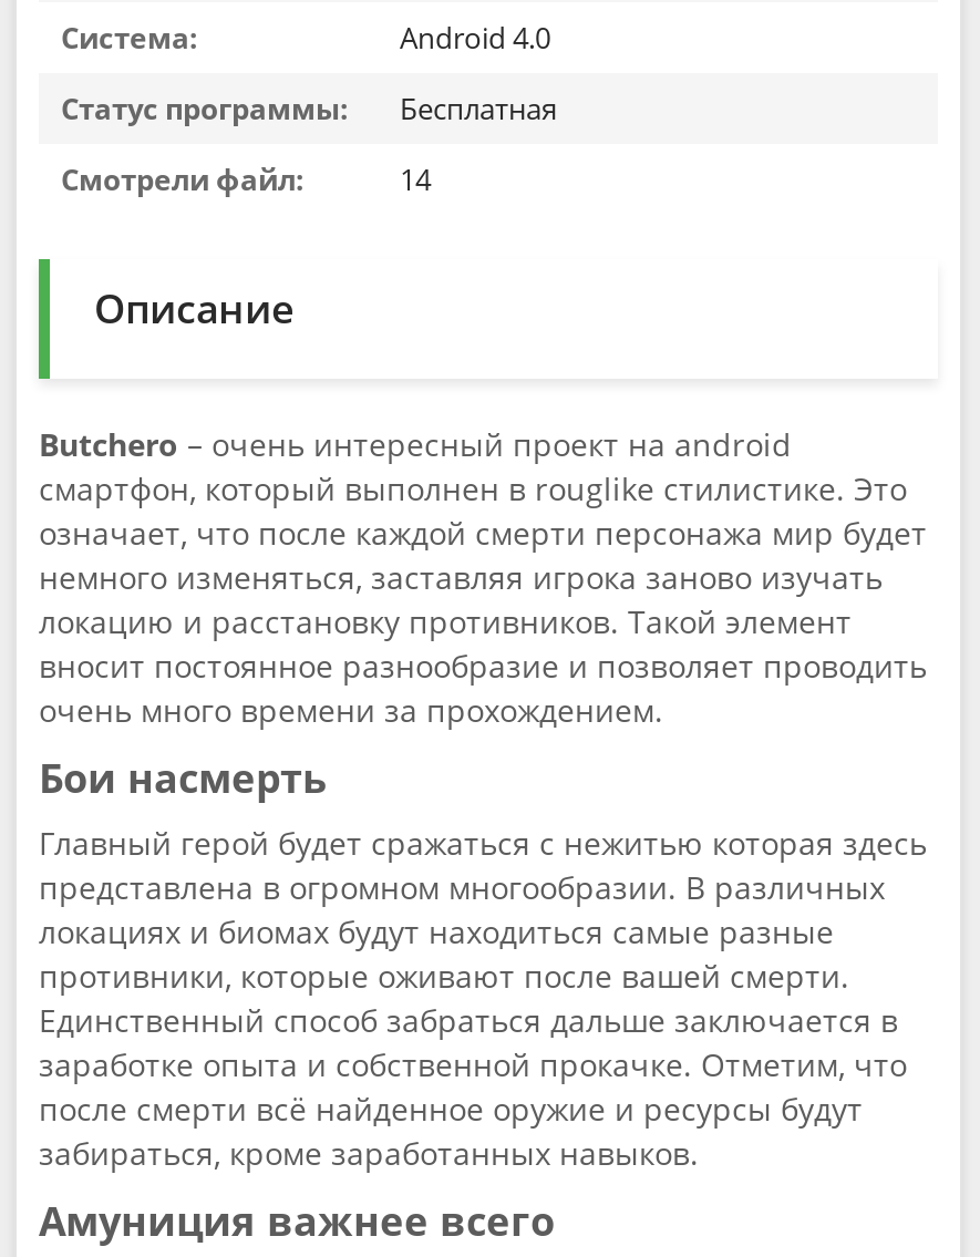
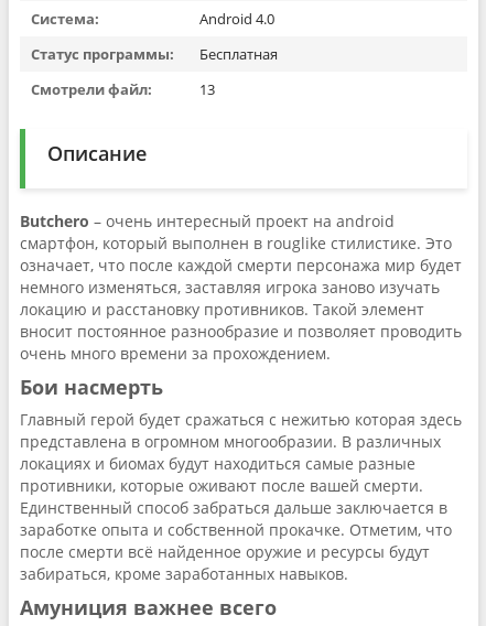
- 14
+ 13
